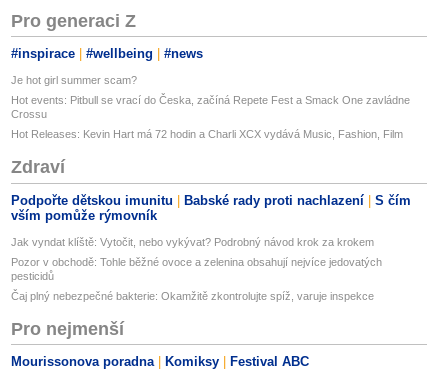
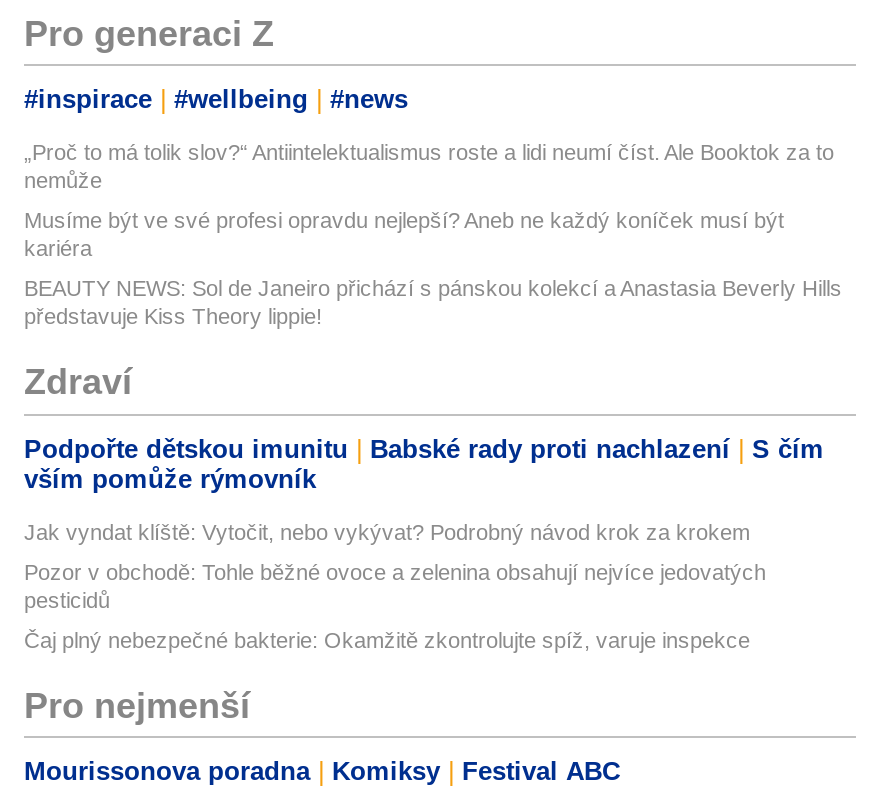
- Je hot girl summer scam?
+ „Proč to má tolik slov?“ Antiintelektualismus roste a lidi neumí číst. Ale Booktok za to
+ nemůže

- Hot events: Pitbull se vrací do Česka, začíná Repete Fest a Smack One zavládne
- Crossu
+ Musíme být ve své profesi opravdu nejlepší? Aneb ne každý koníček musí být
+ kariéra

- Hot Releases: Kevin Hart má 72 hodin a Charli XCX vydává Music, Fashion, Film
+ BEAUTY NEWS: Sol de Janeiro přichází s pánskou kolekcí a Anastasia Beverly Hills
+ představuje Kiss Theory lippie!
